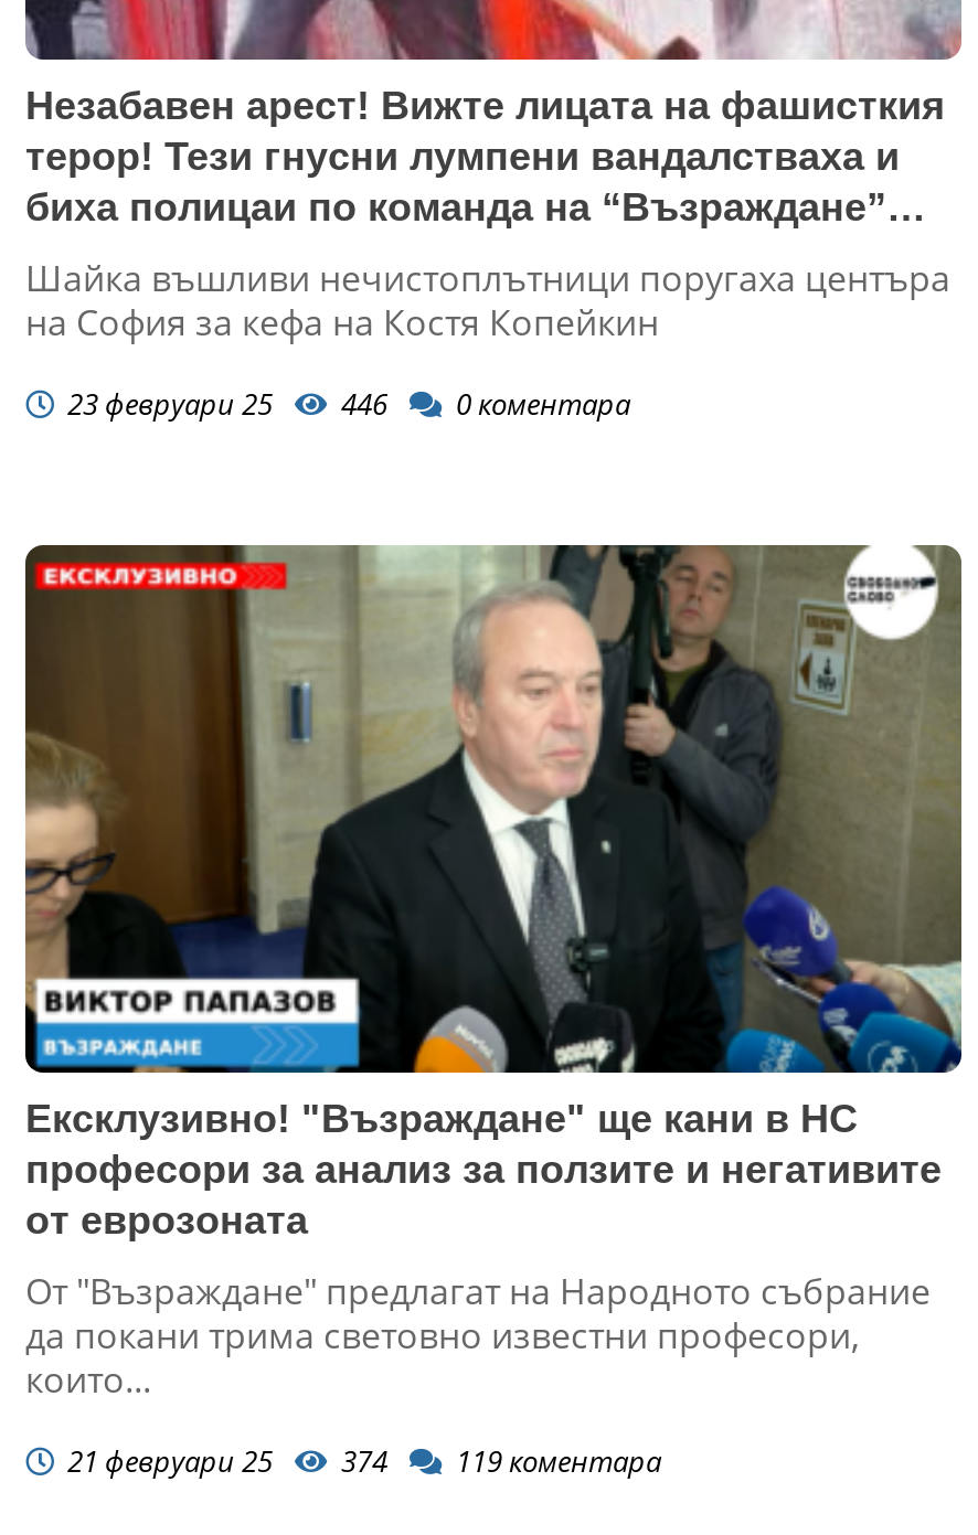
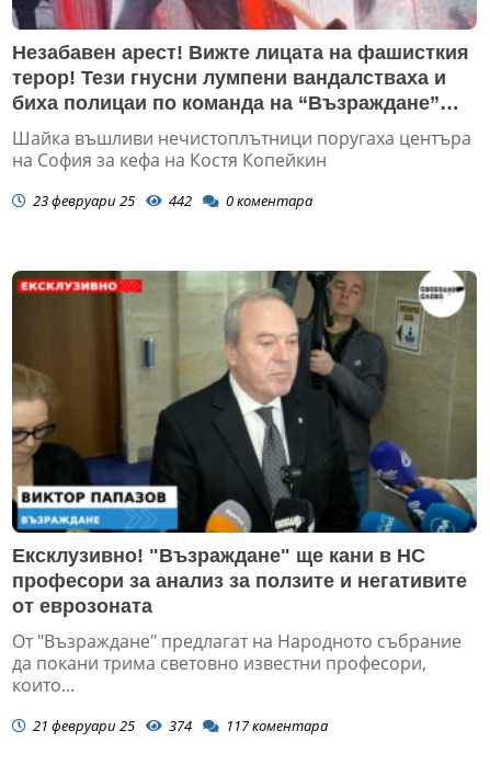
- 23 февруари 25 446 0 коментара
+ 23 февруари 25 442 0 коментара

- 21 февруари 25 374 119 коментара
+ 21 февруари 25 374 117 коментара
